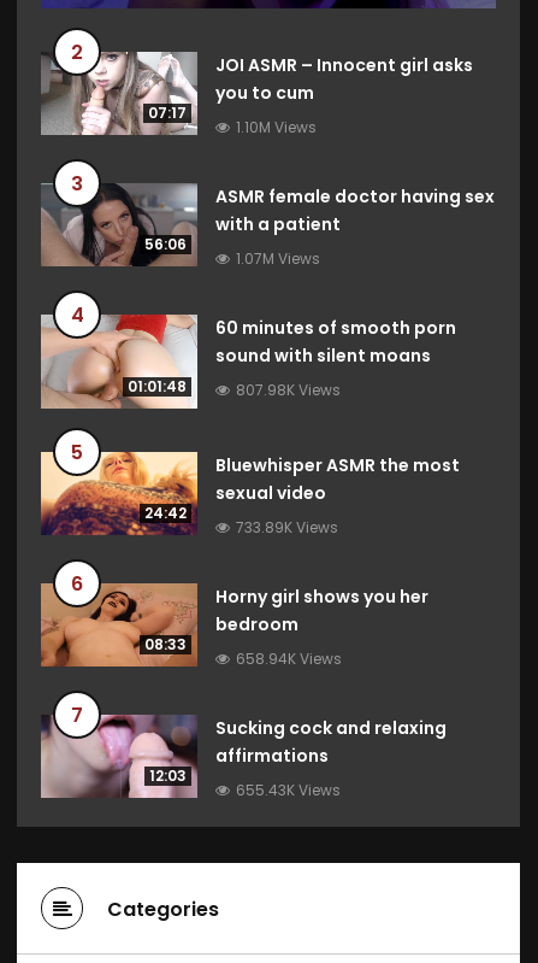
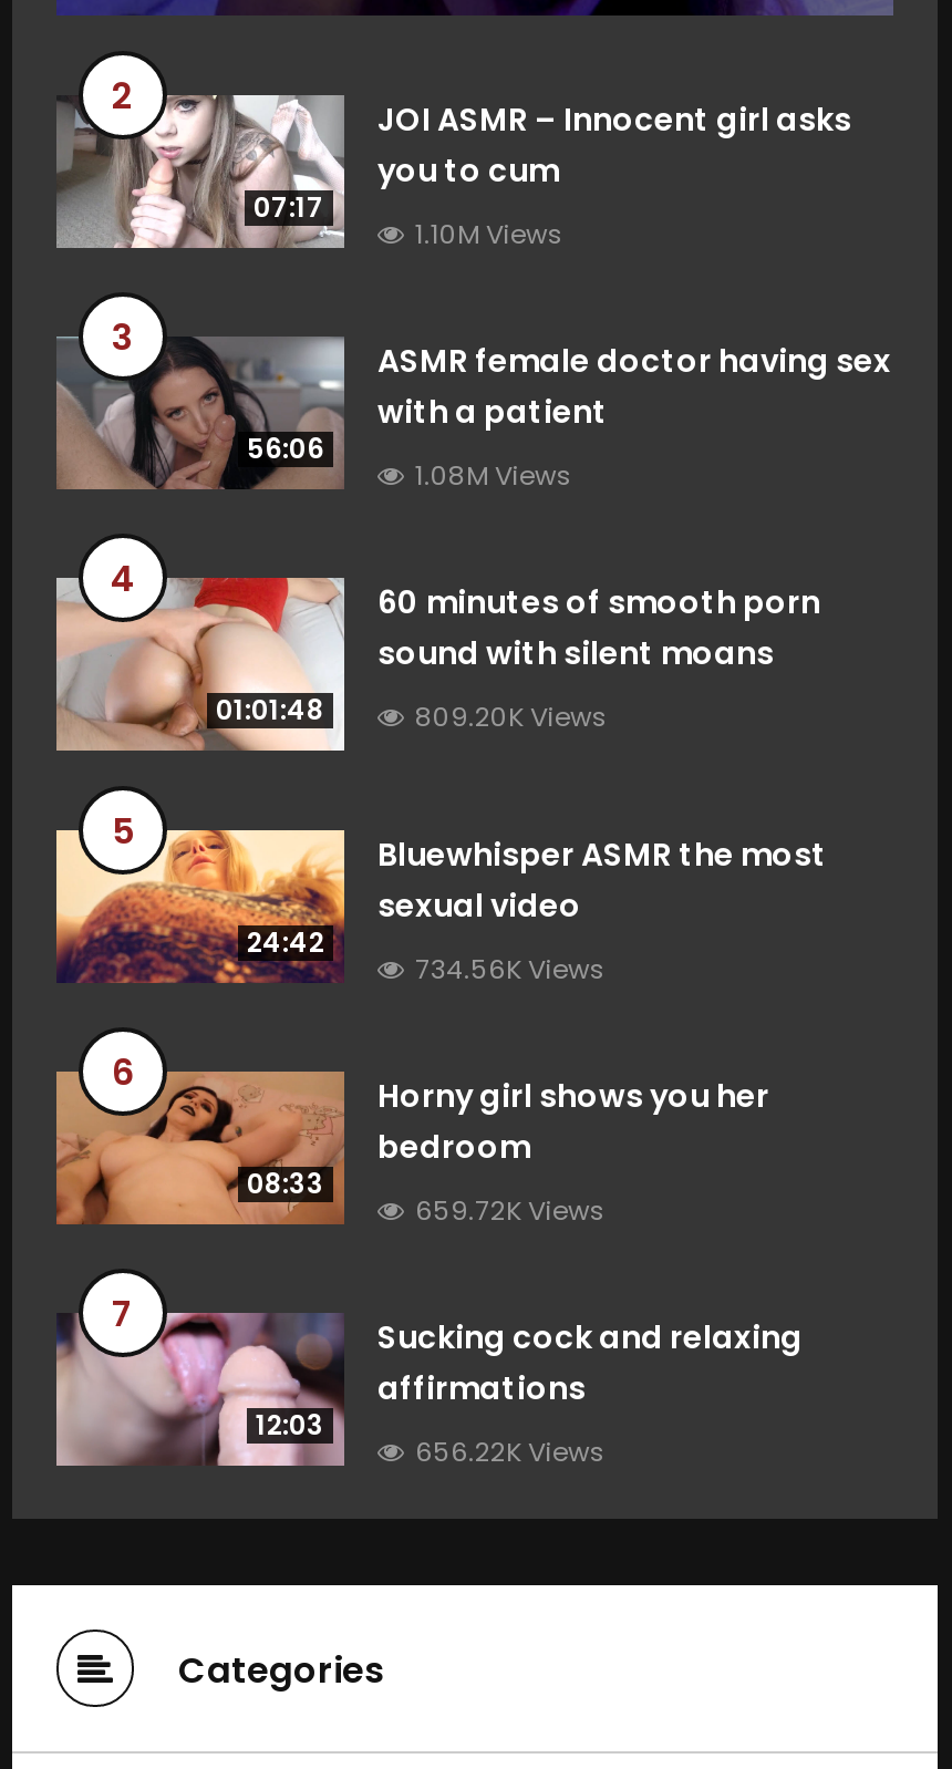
- 1.07M Views
+ 1.08M Views

- 807.98K Views
+ 809.20K Views

- 733.89K Views
+ 734.56K Views

- 658.94K Views
+ 659.72K Views

- 655.43K Views
+ 656.22K Views
